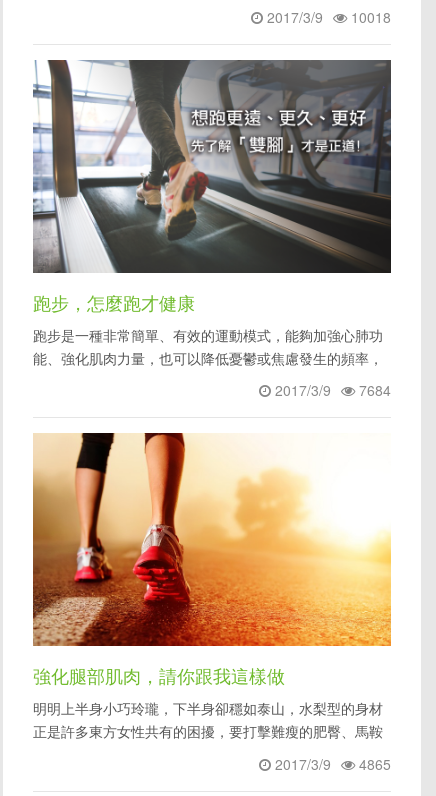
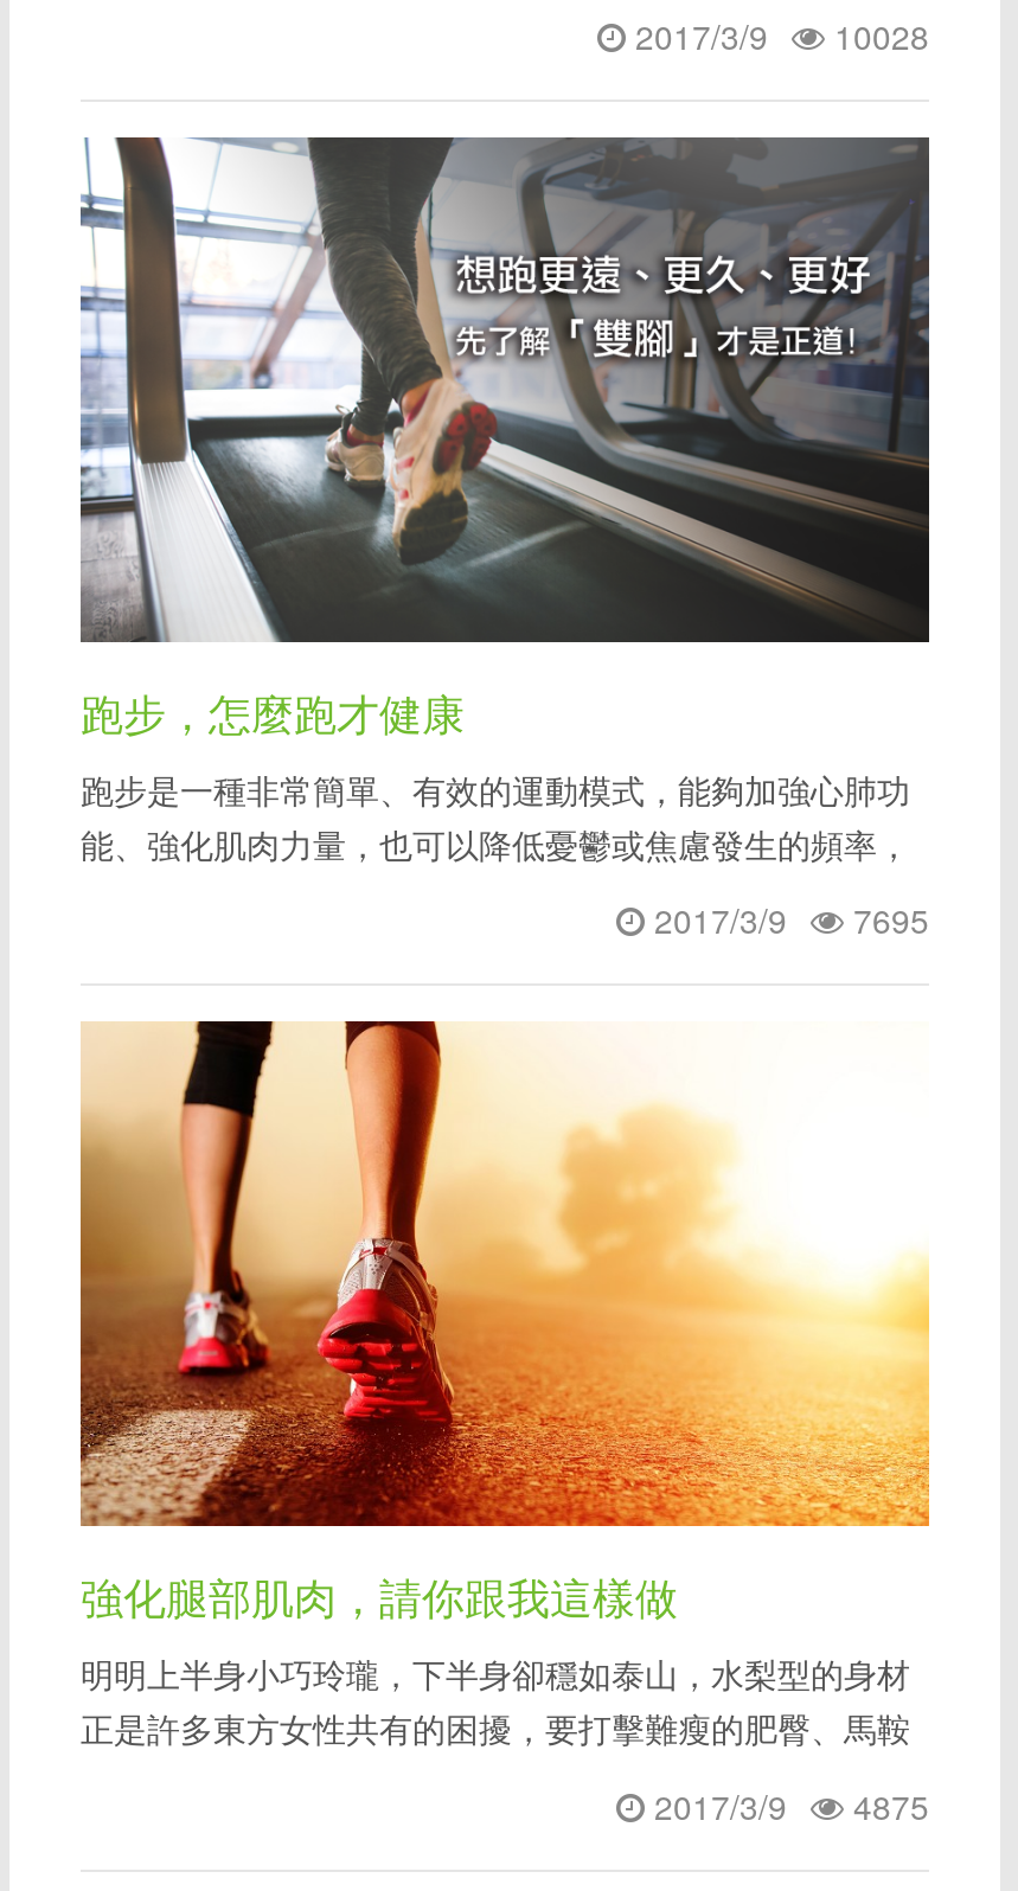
- 2017/3/9 10018
+ 2017/3/9 10028

- 2017/3/9 7684
+ 2017/3/9 7695

- 2017/3/9 4865
+ 2017/3/9 4875
